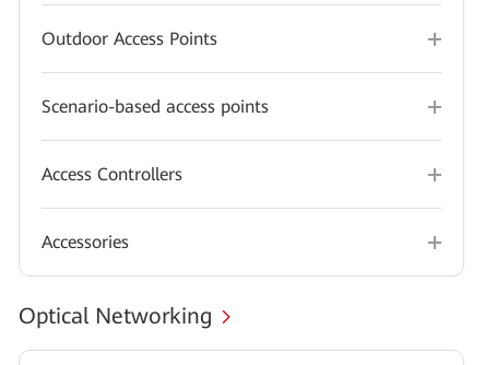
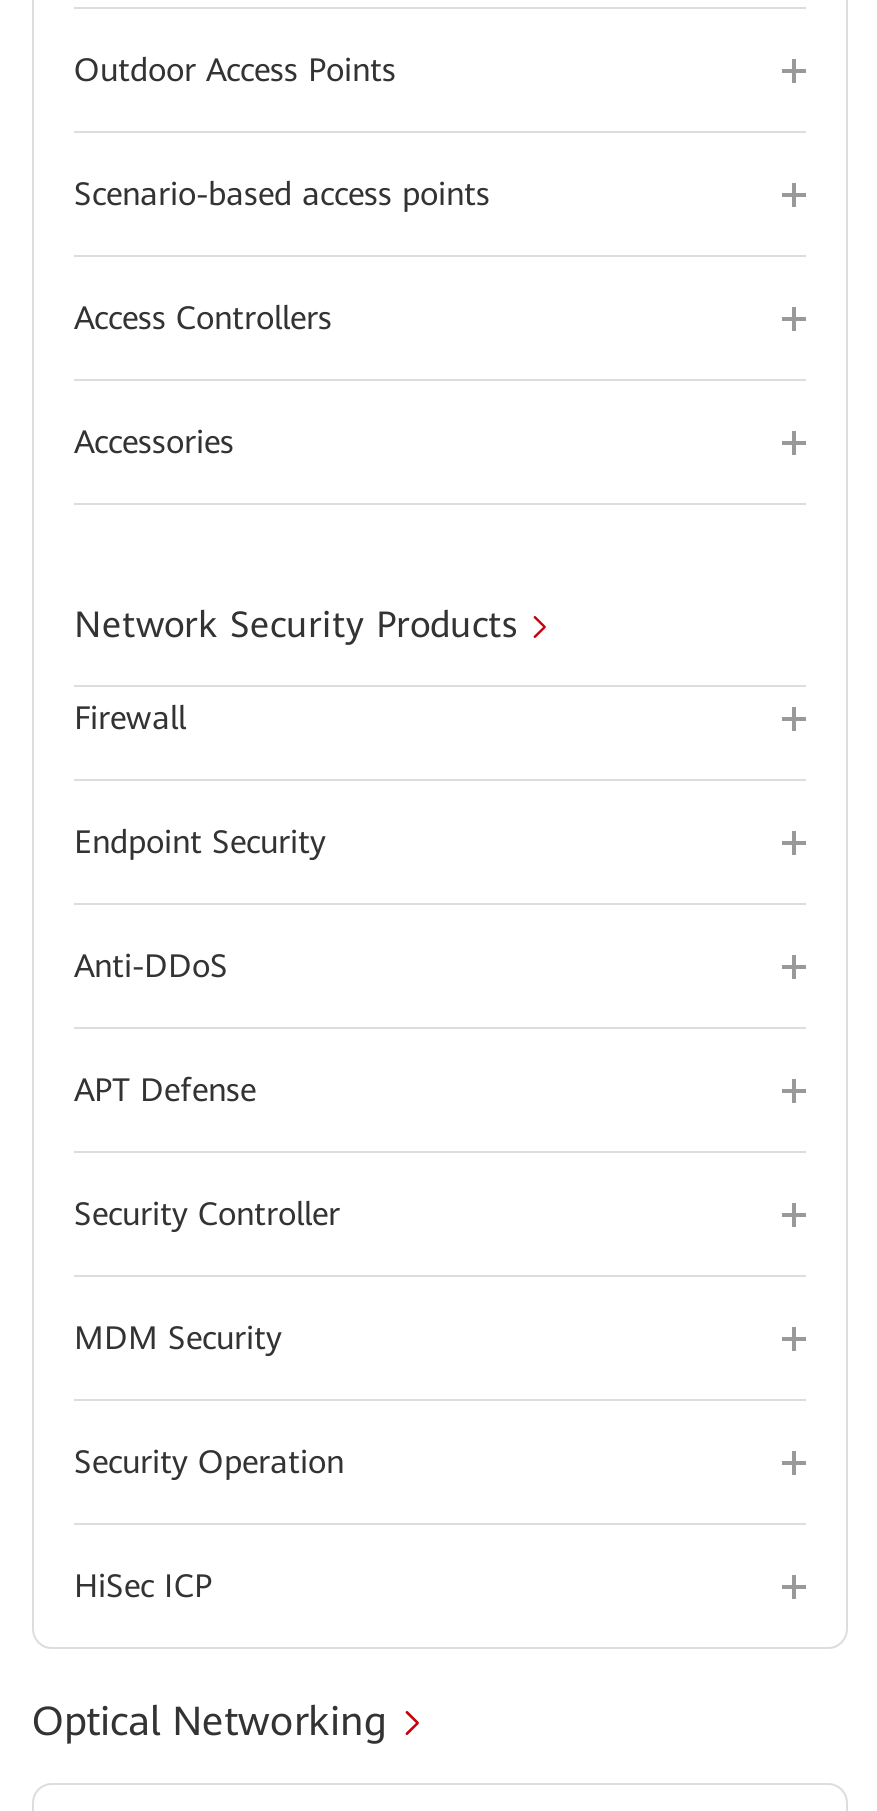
+ Network Security Products
+ Firewall
+ Endpoint Security
+ Anti-DDoS
+ APT Defense
+ Security Controller
+ MDM Security
+ Security Operation
+ HiSec ICP
